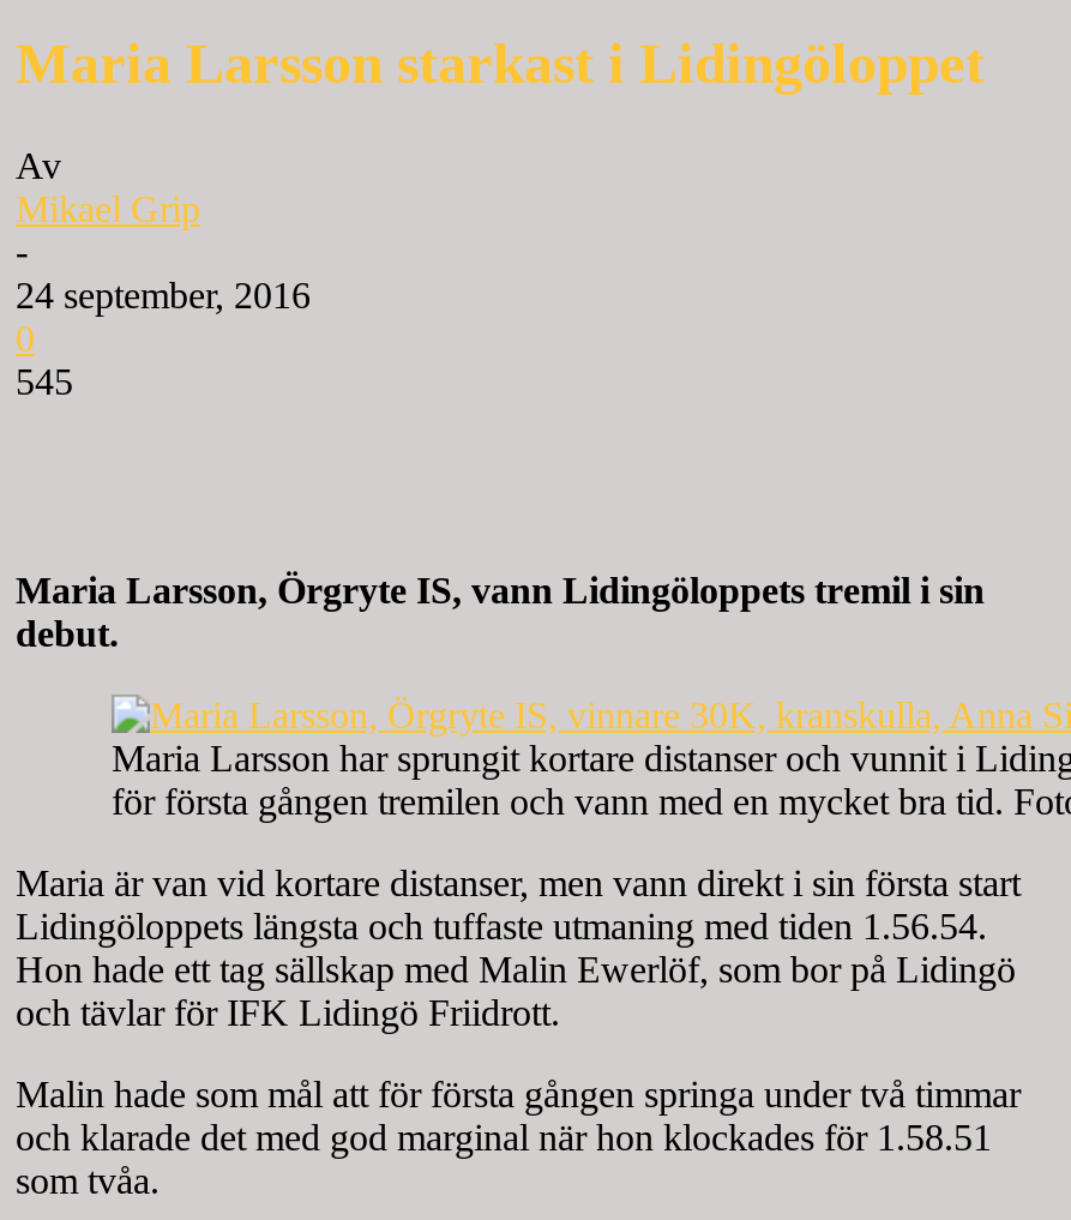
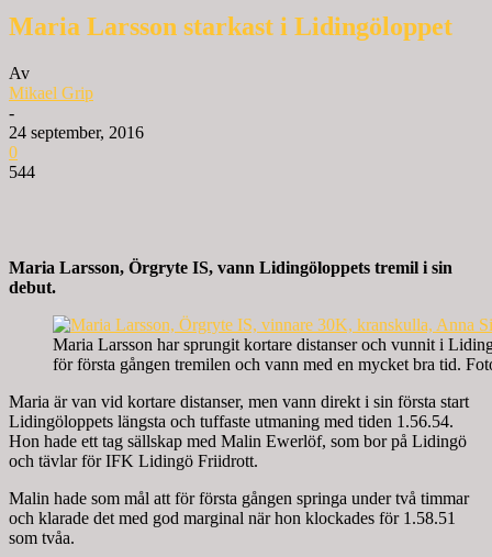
- 545
+ 544
